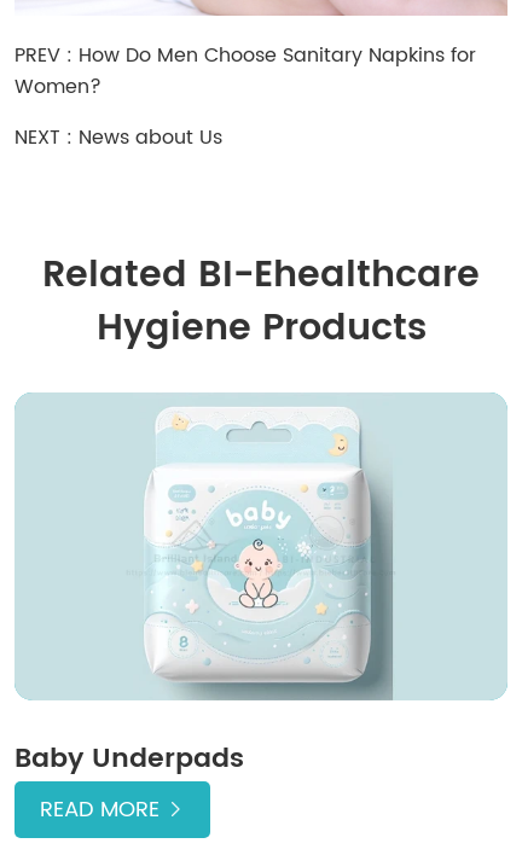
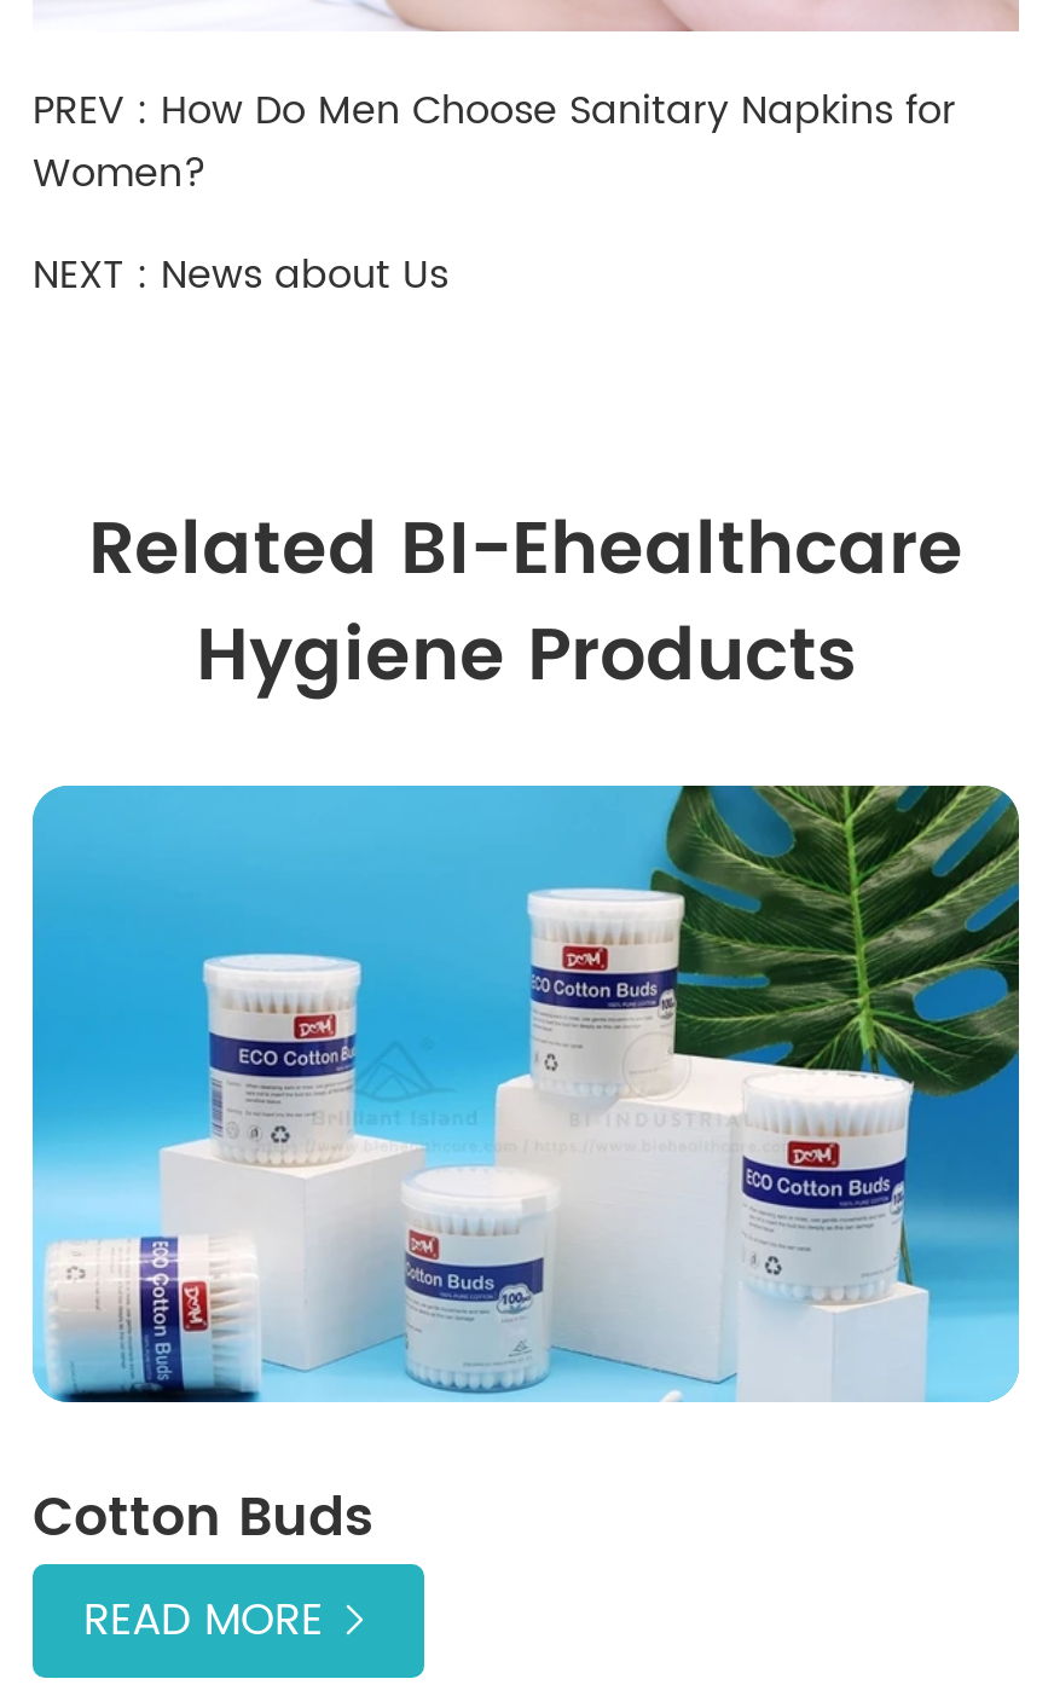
- [image]
- Baby Underpads
+ [image]
+ Cotton Buds
